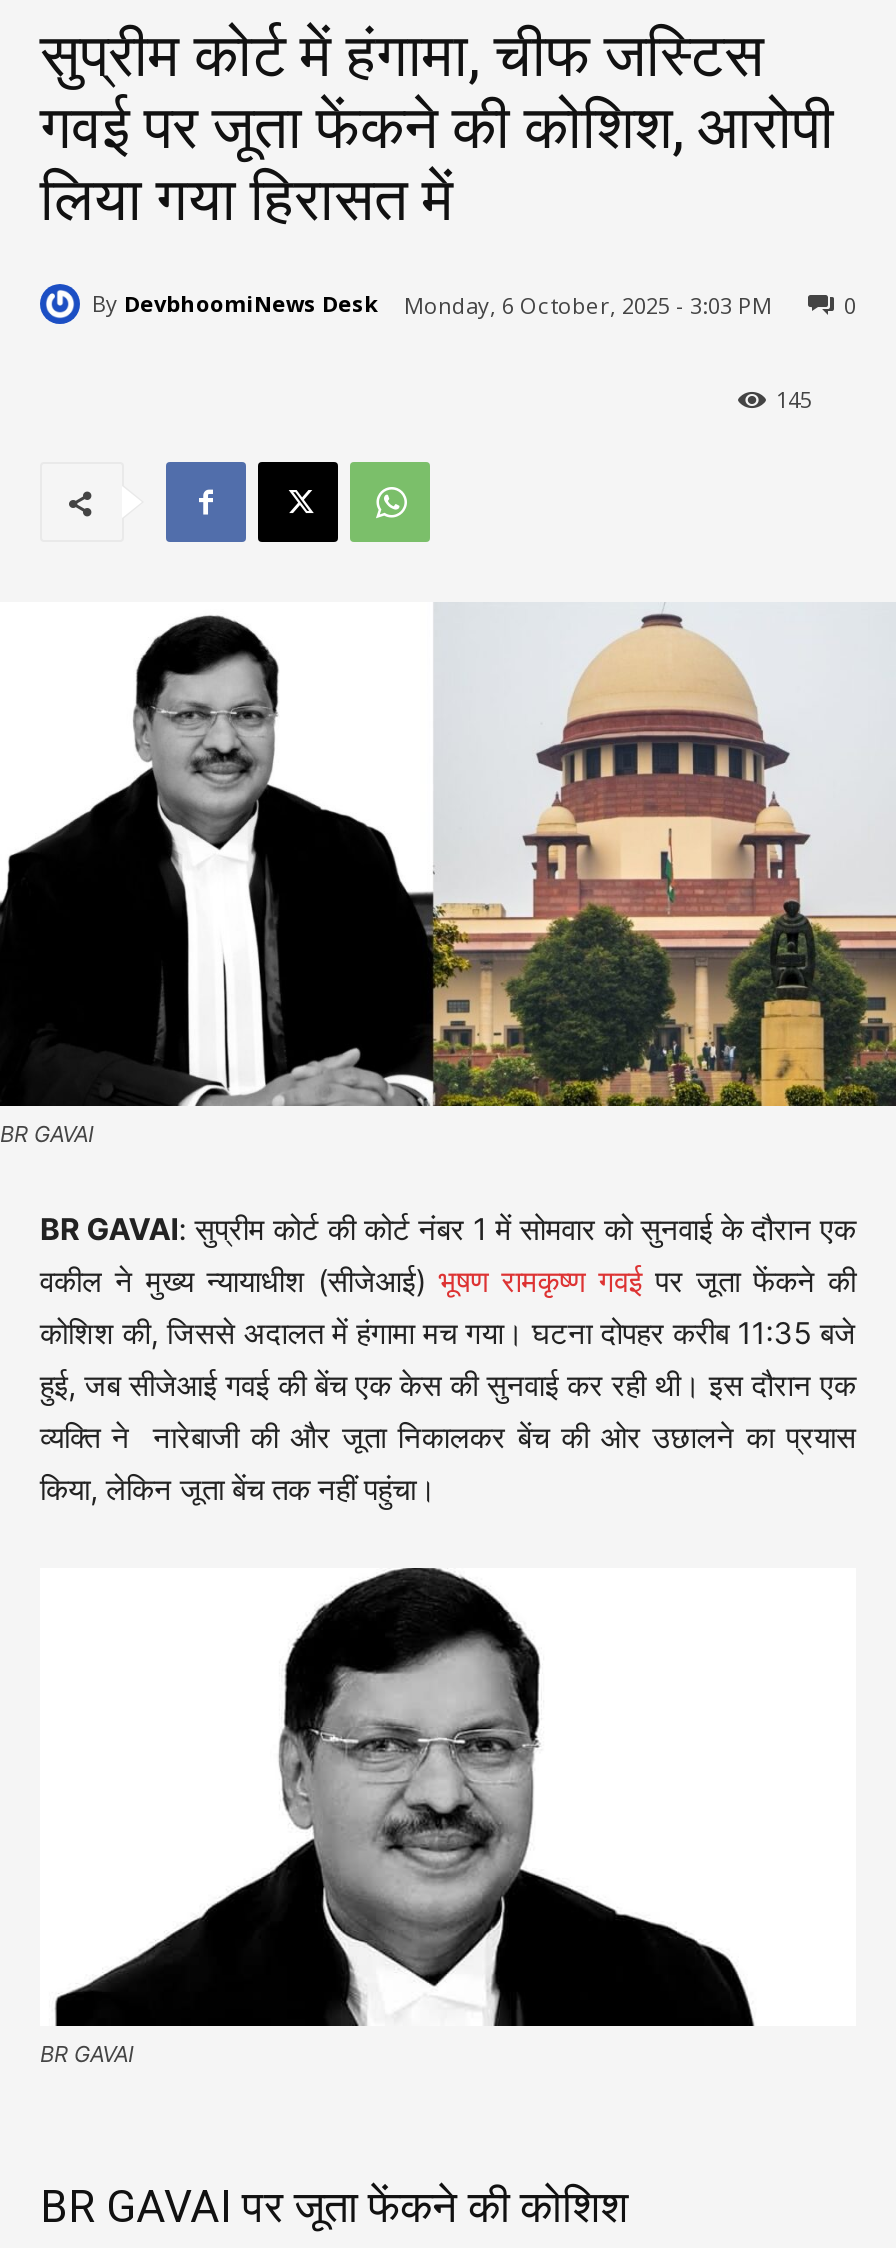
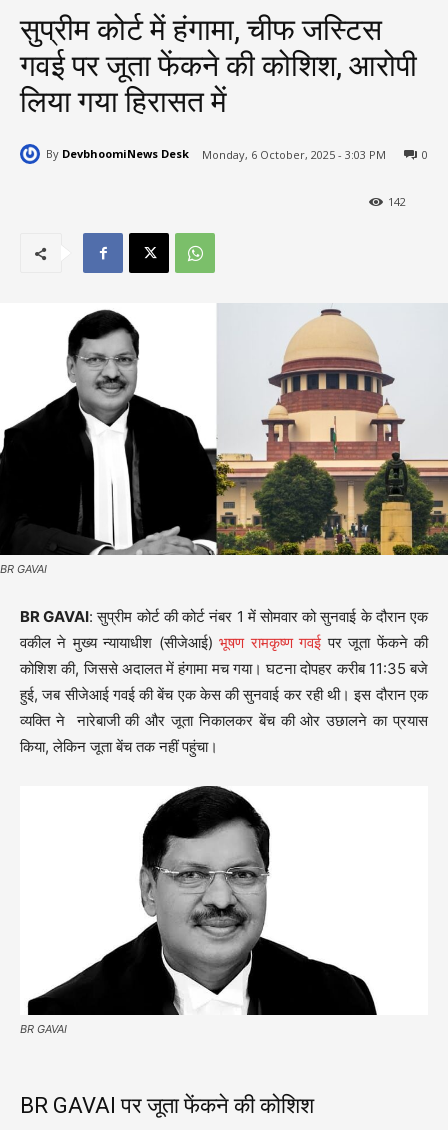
- 145
+ 142
